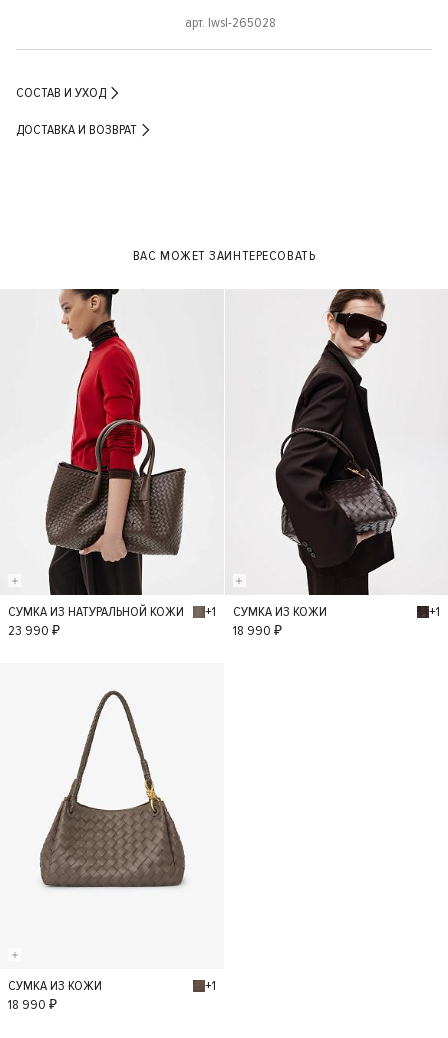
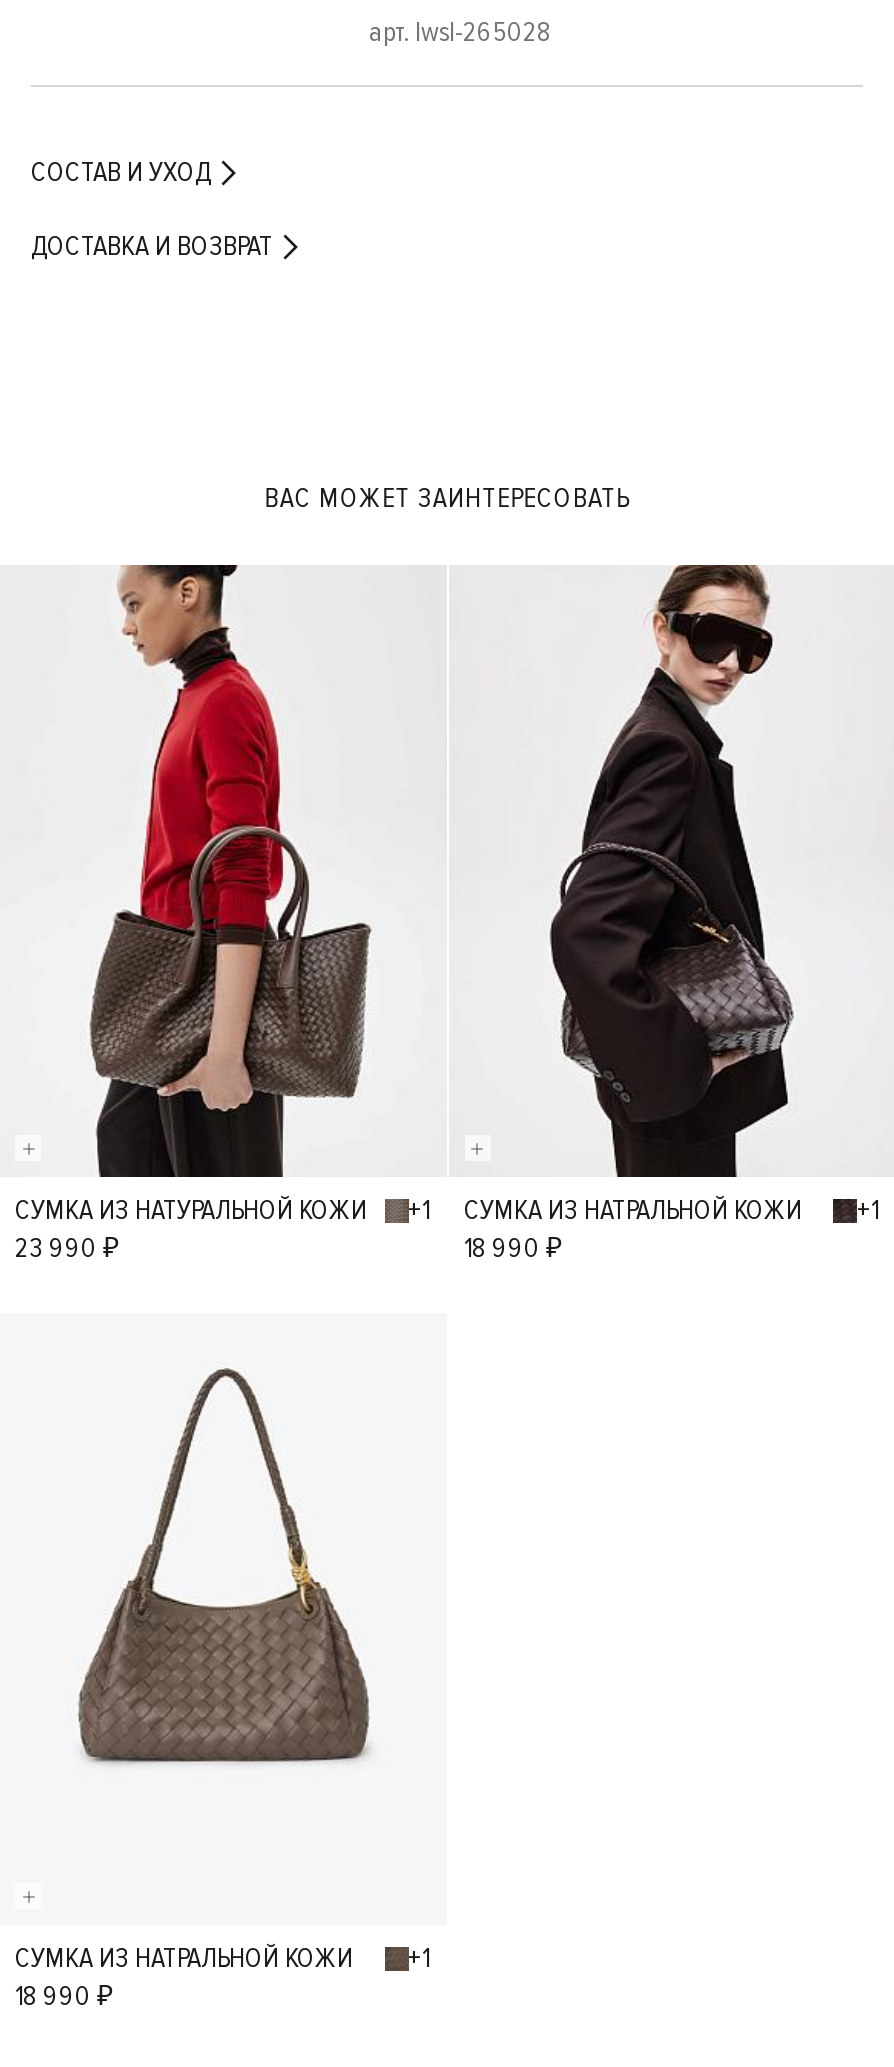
- СУМКА ИЗ КОЖИ
+ СУМКА ИЗ НАТРАЛЬНОЙ КОЖИ

- СУМКА ИЗ КОЖИ
+ СУМКА ИЗ НАТРАЛЬНОЙ КОЖИ
